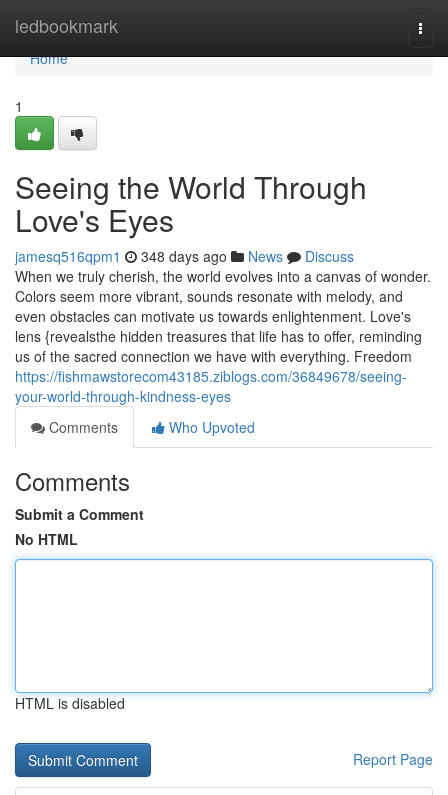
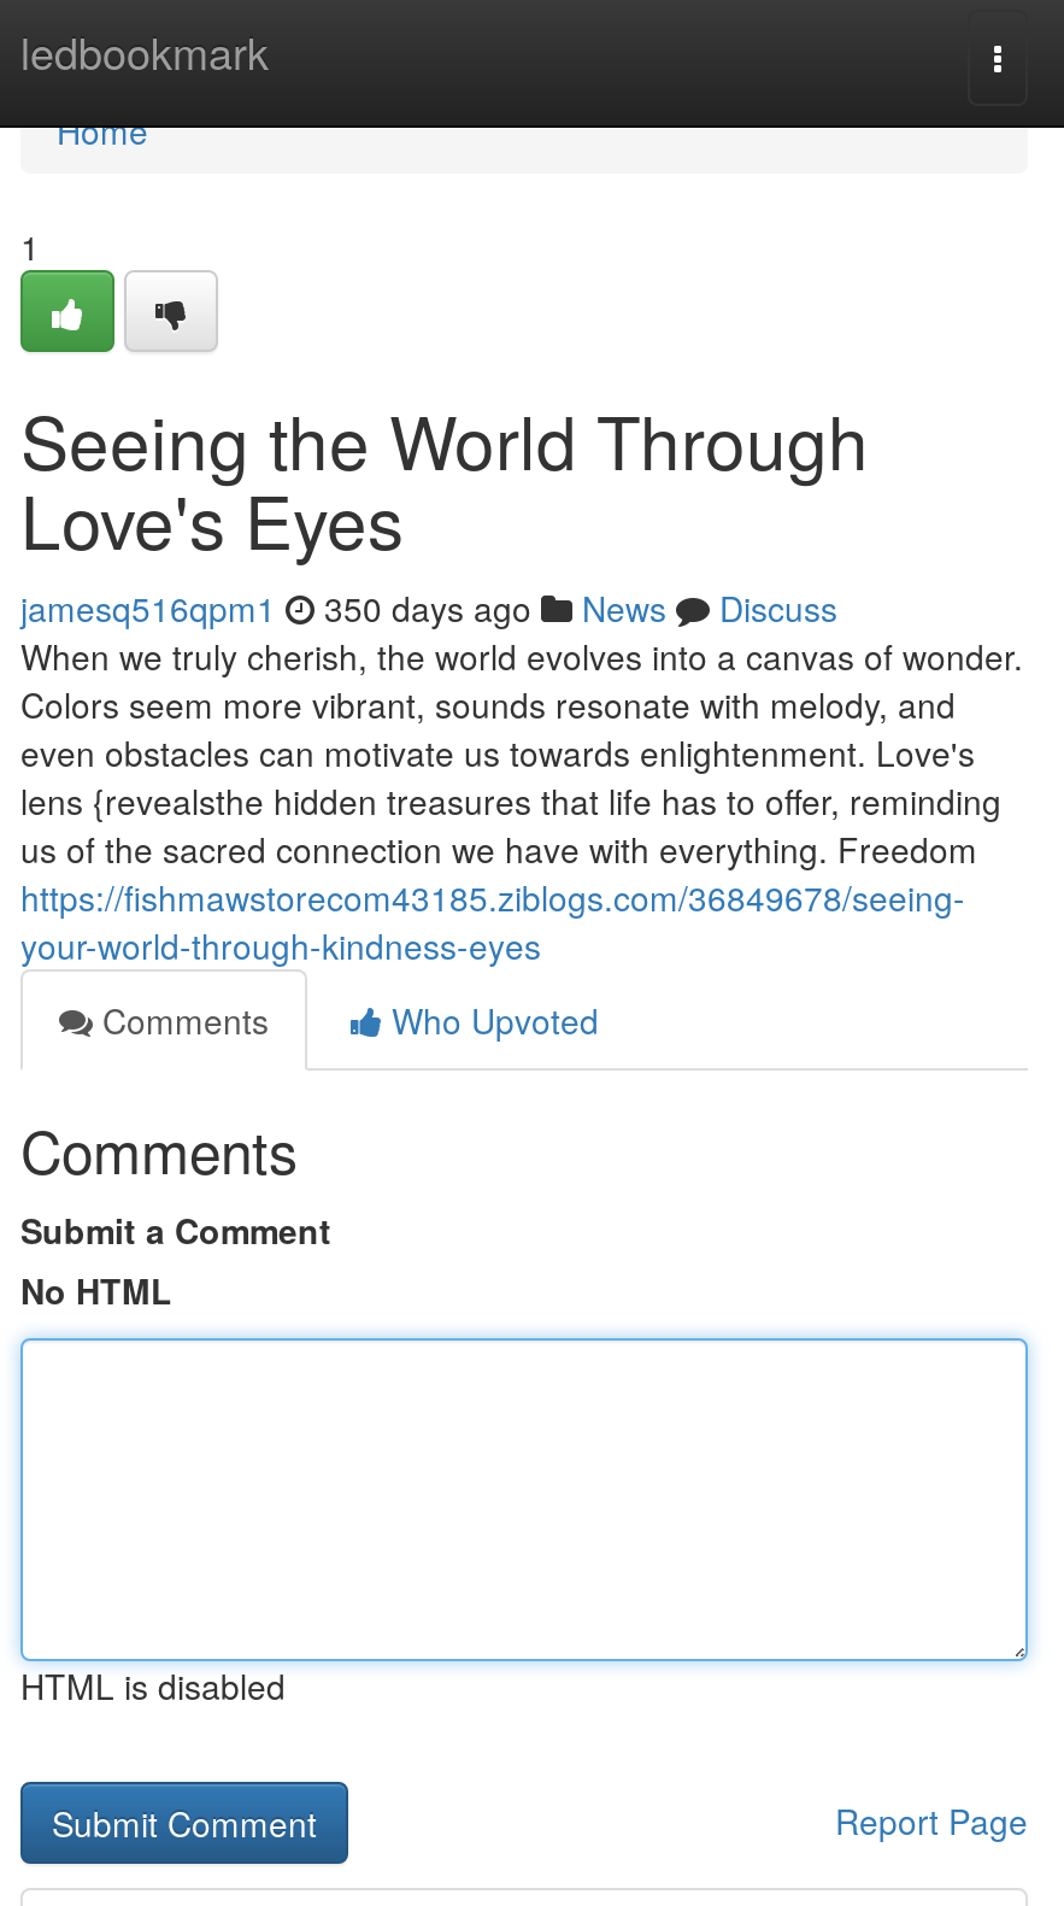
- jamesq516qpm1 348 days ago News Discuss
+ jamesq516qpm1 350 days ago News Discuss
